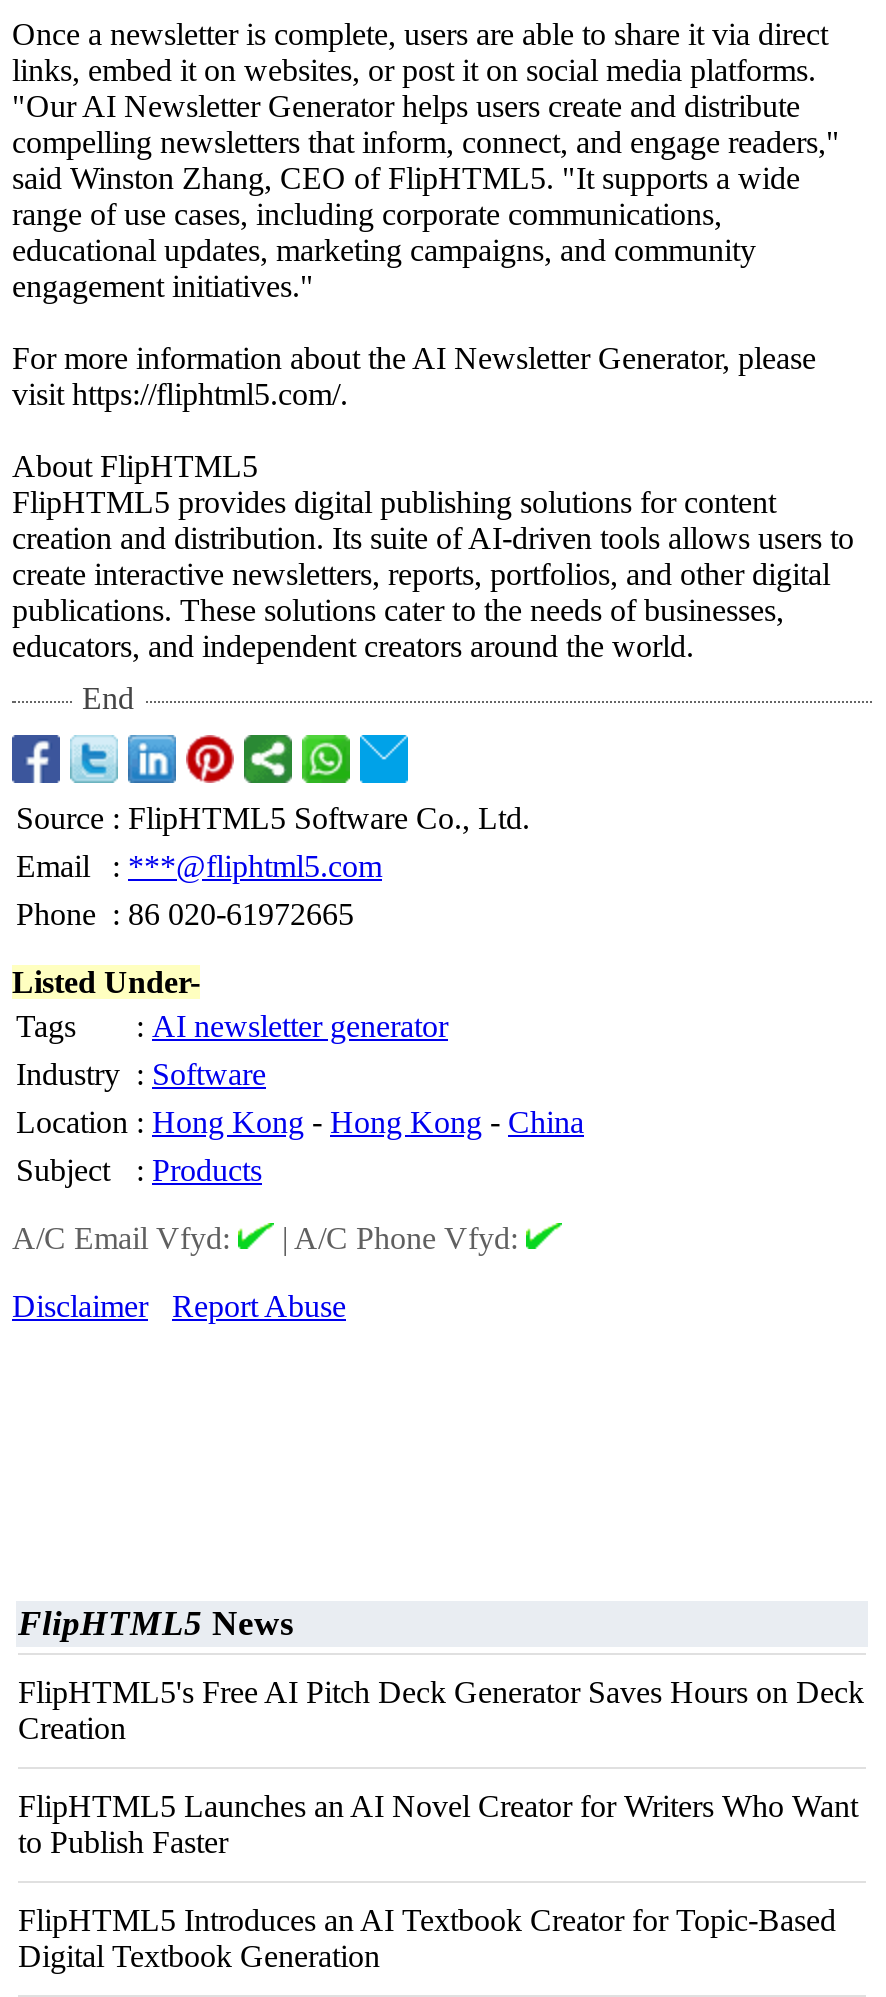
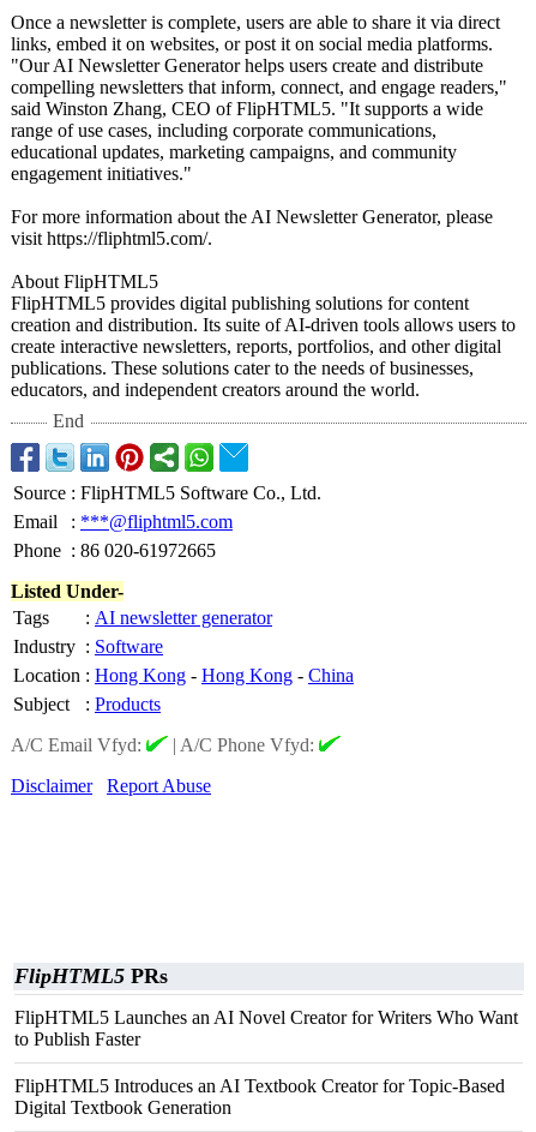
- FlipHTML5 News
- FlipHTML5's Free AI Pitch Deck Generator Saves Hours on Deck
- Creation
+ FlipHTML5 PRs
